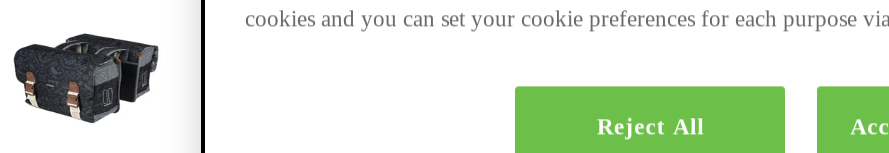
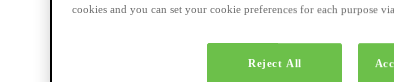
- [image]
